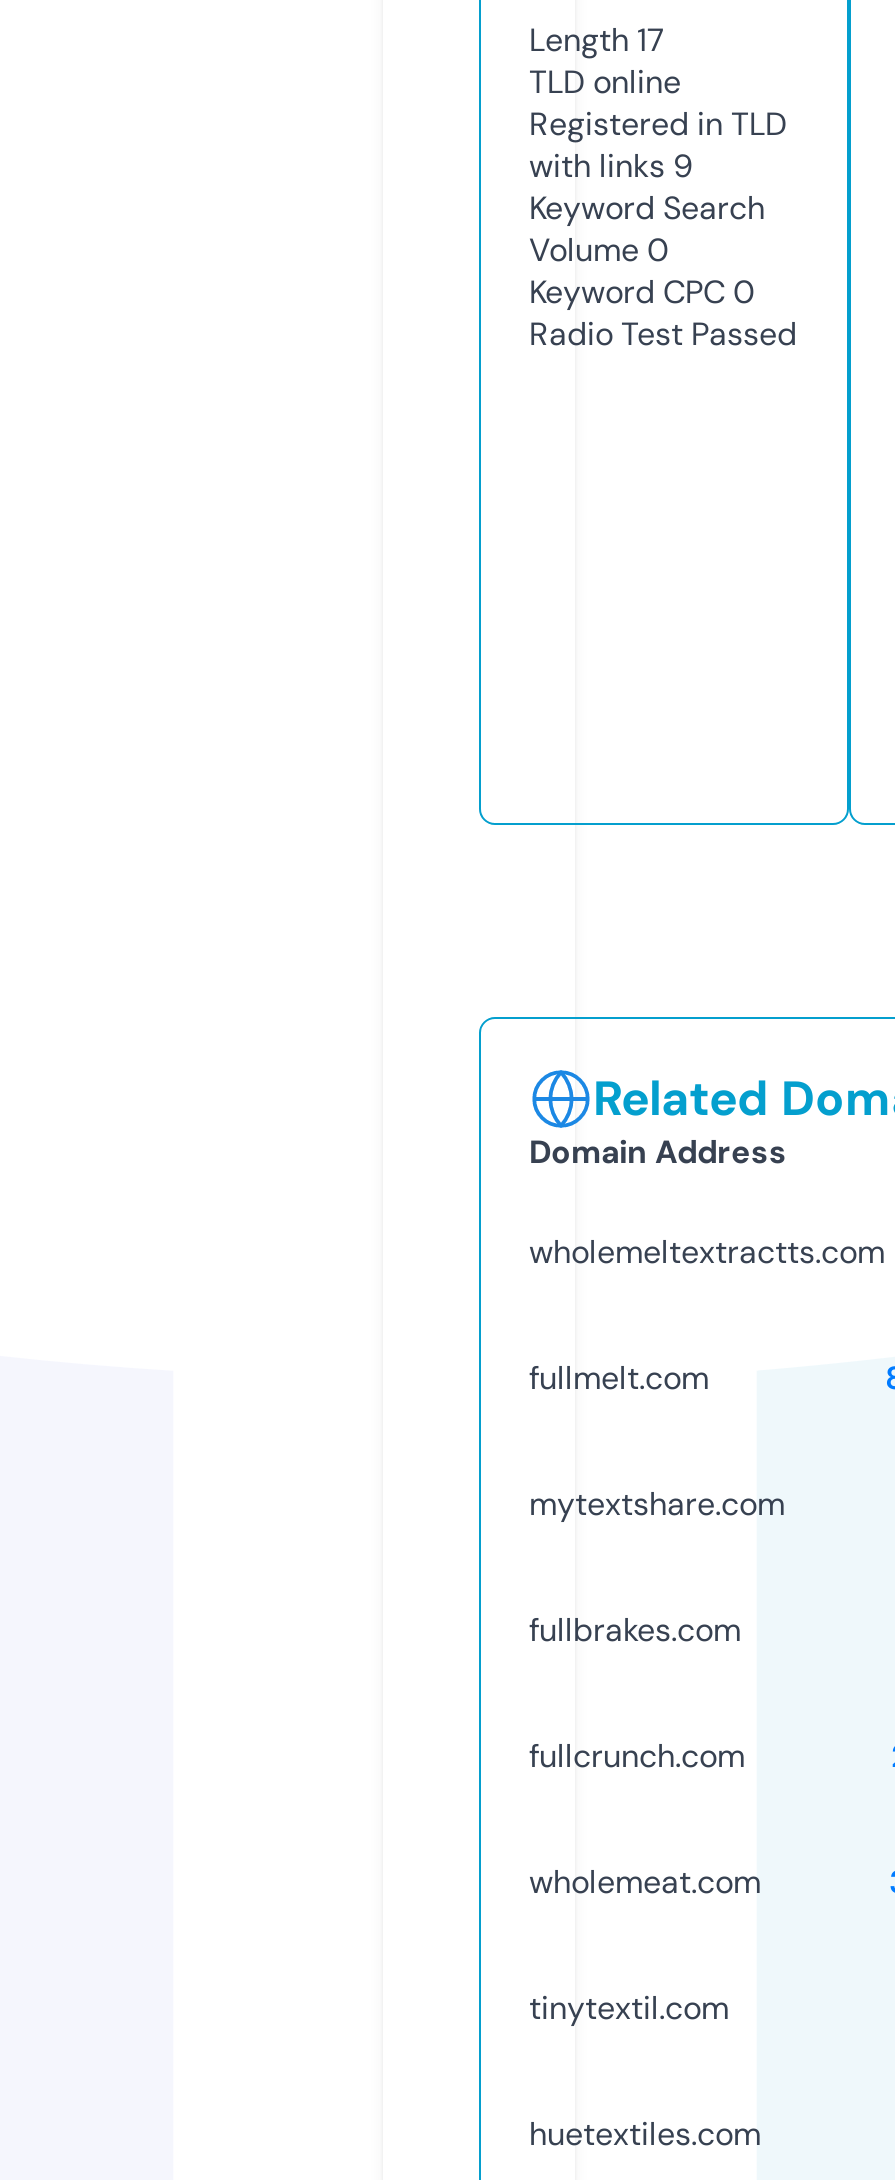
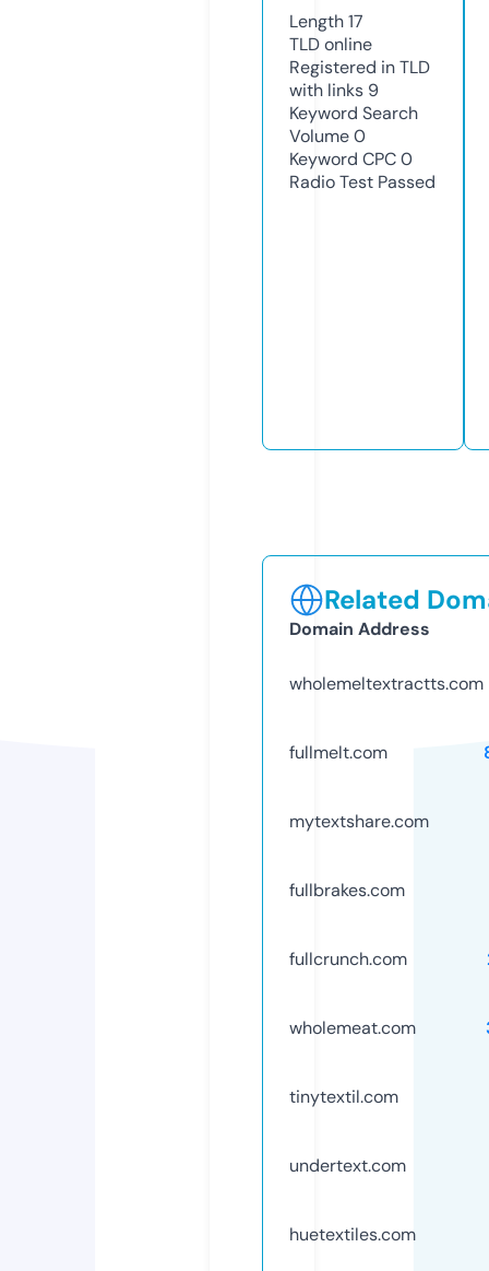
+ undertext.com
